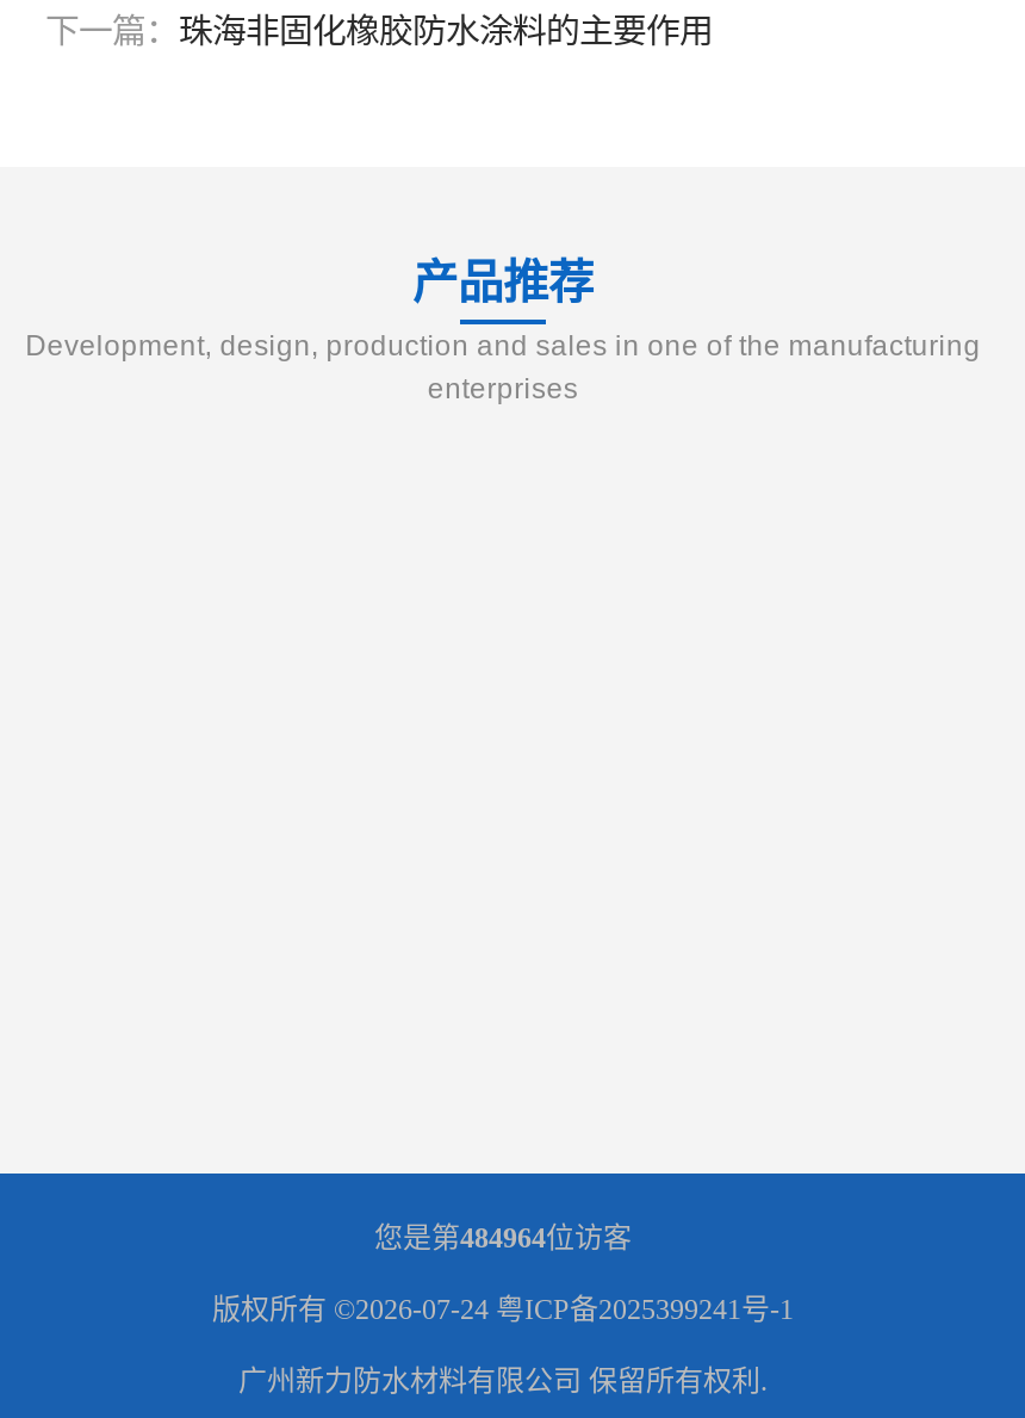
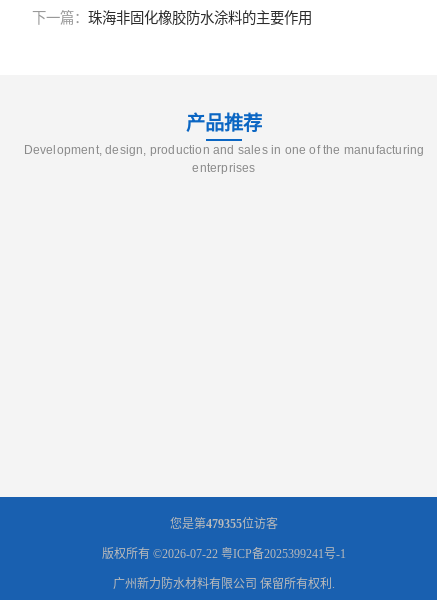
- 您是第484964位访客
+ 您是第479355位访客

- 版权所有 ©2026-07-24粤ICP备2025399241号-1
+ 版权所有 ©2026-07-22粤ICP备2025399241号-1
